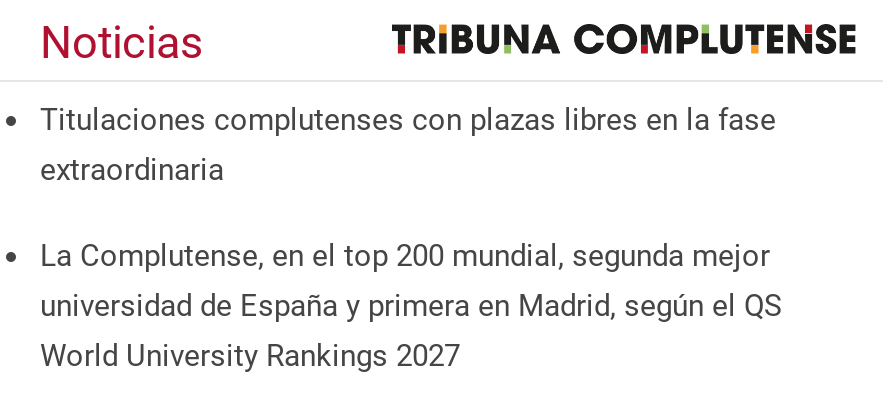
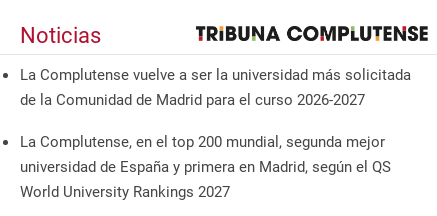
- Titulaciones complutenses con plazas libres en la fase
- extraordinaria
+ La Complutense vuelve a ser la universidad más solicitada
+ de la Comunidad de Madrid para el curso 2026-2027
